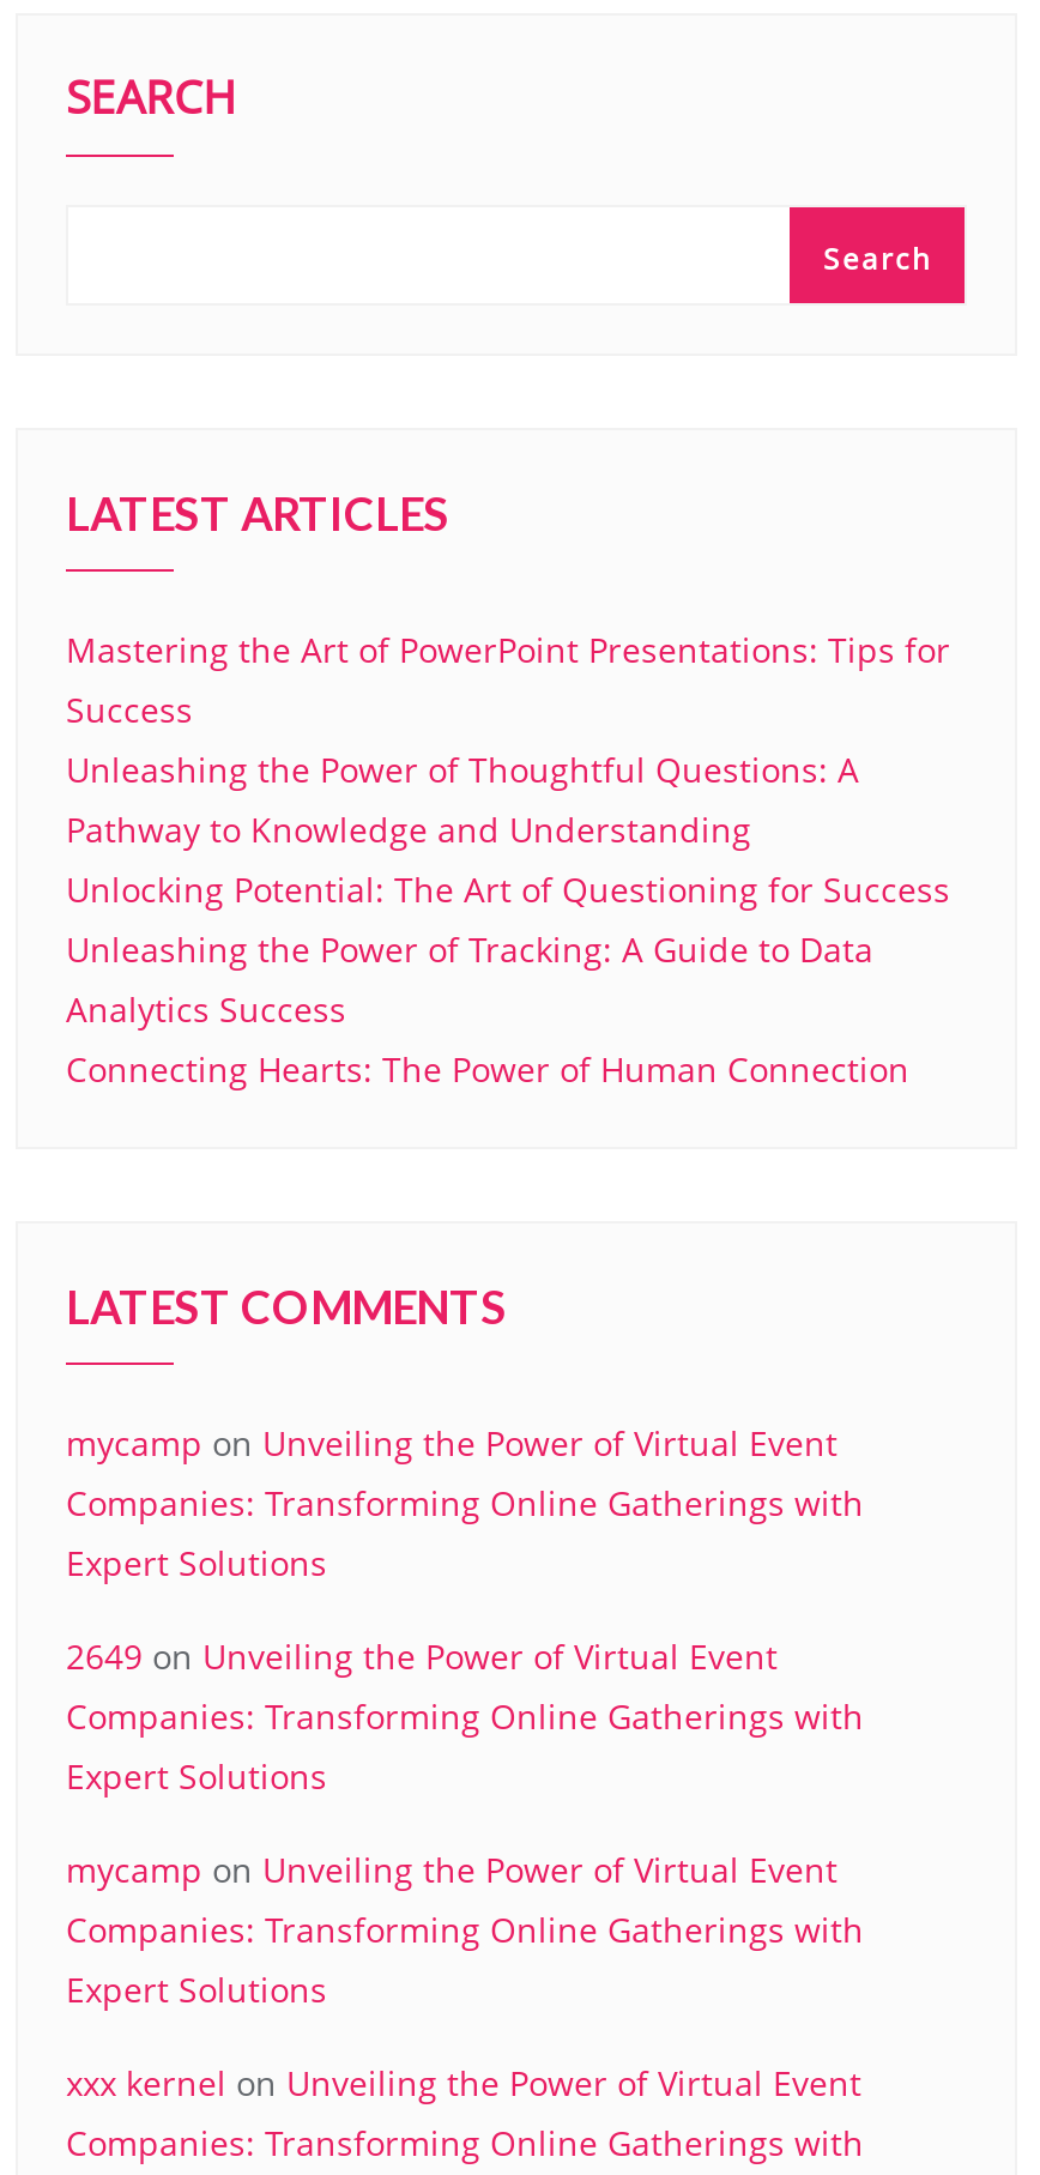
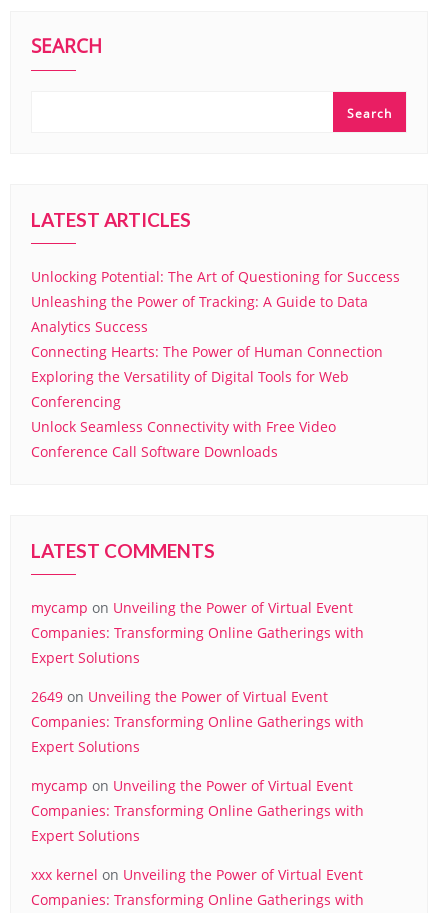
- Mastering the Art of PowerPoint Presentations: Tips for
- Success
- Unleashing the Power of Thoughtful Questions: A
- Pathway to Knowledge and Understanding

moved up: Unlocking Potential: The Art of Questioning for Success | Unleashing the Power of Tracking: A Guide to Data | Analytics Success | Connecting Hearts: The Power of Human Connection

+ Exploring the Versatility of Digital Tools for Web
+ Conferencing
+ Unlock Seamless Connectivity with Free Video
+ Conference Call Software Downloads
